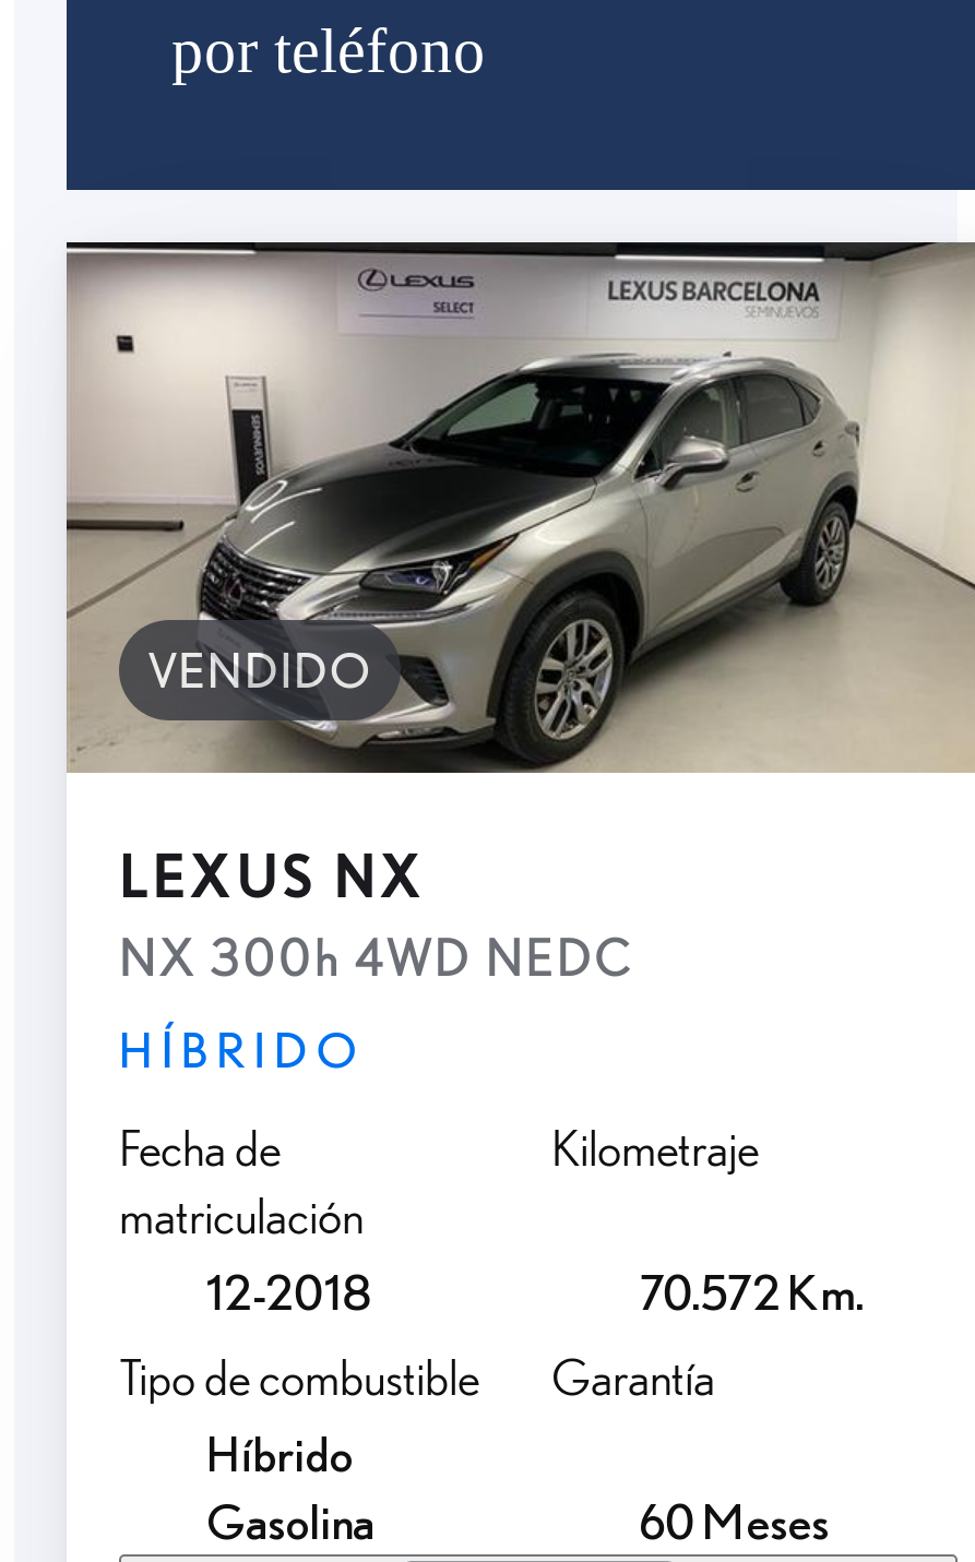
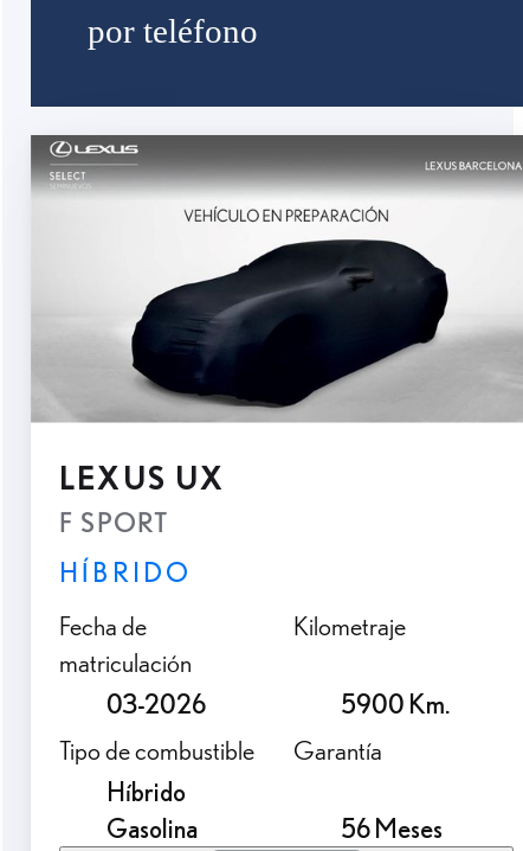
- [image]
- VENDIDO
- LEXUS NX
- NX 300h 4WD NEDC
+ [image]
+ LEXUS UX
+ F SPORT

- 12-2018
+ 03-2026

- 70.572 Km.
+ 5900 Km.

- 60 Meses
+ 56 Meses
